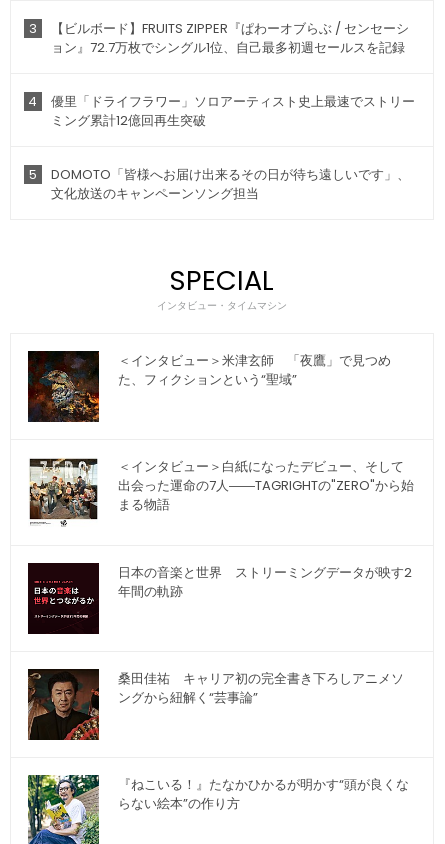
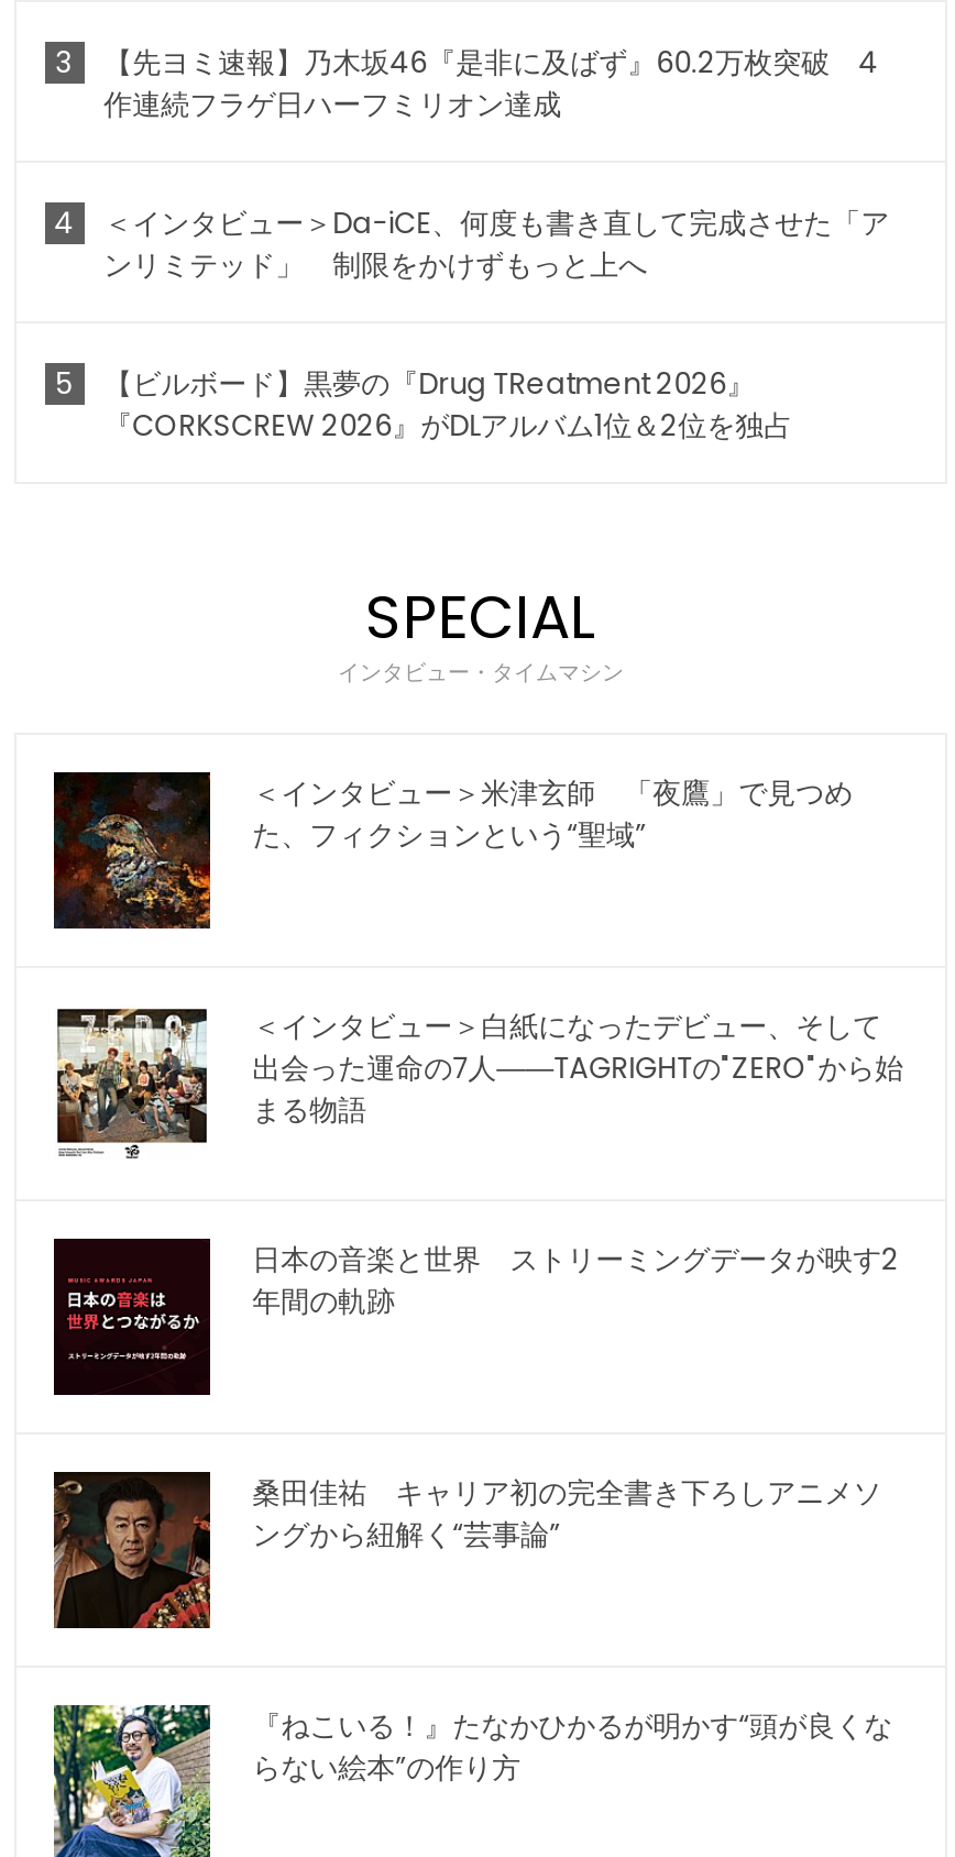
- 【ビルボード】FRUITS ZIPPER『ぱわーオブらぶ / センセーシ
- ョン』72.7万枚でシングル1位、自己最多初週セールスを記録
+ 【先ヨミ速報】乃木坂46『是非に及ばず』60.2万枚突破 4
+ 作連続フラゲ日ハーフミリオン達成

- 優里「ドライフラワー」ソロアーティスト史上最速でストリー
- ミング累計12億回再生突破
+ ＜インタビュー＞Da-iCE、何度も書き直して完成させた「ア
+ ンリミテッド」 制限をかけずもっと上へ

- DOMOTO「皆様へお届け出来るその日が待ち遠しいです」、
- 文化放送のキャンペーンソング担当
+ 【ビルボード】黒夢の『Drug TReatment 2026』
+ 『CORKSCREW 2026』がDLアルバム1位＆2位を独占
